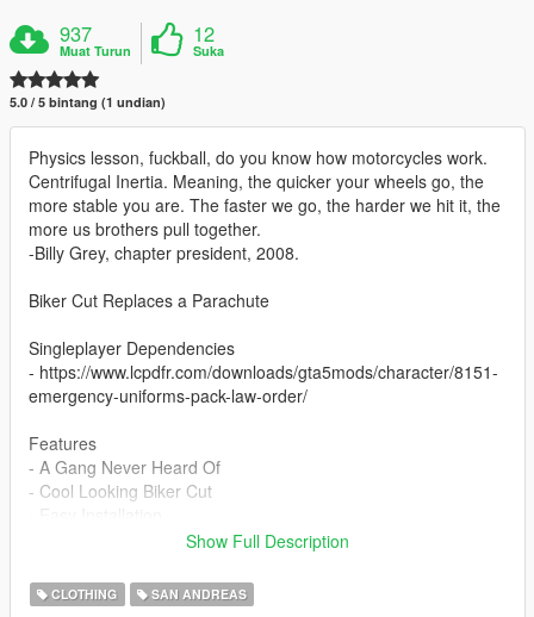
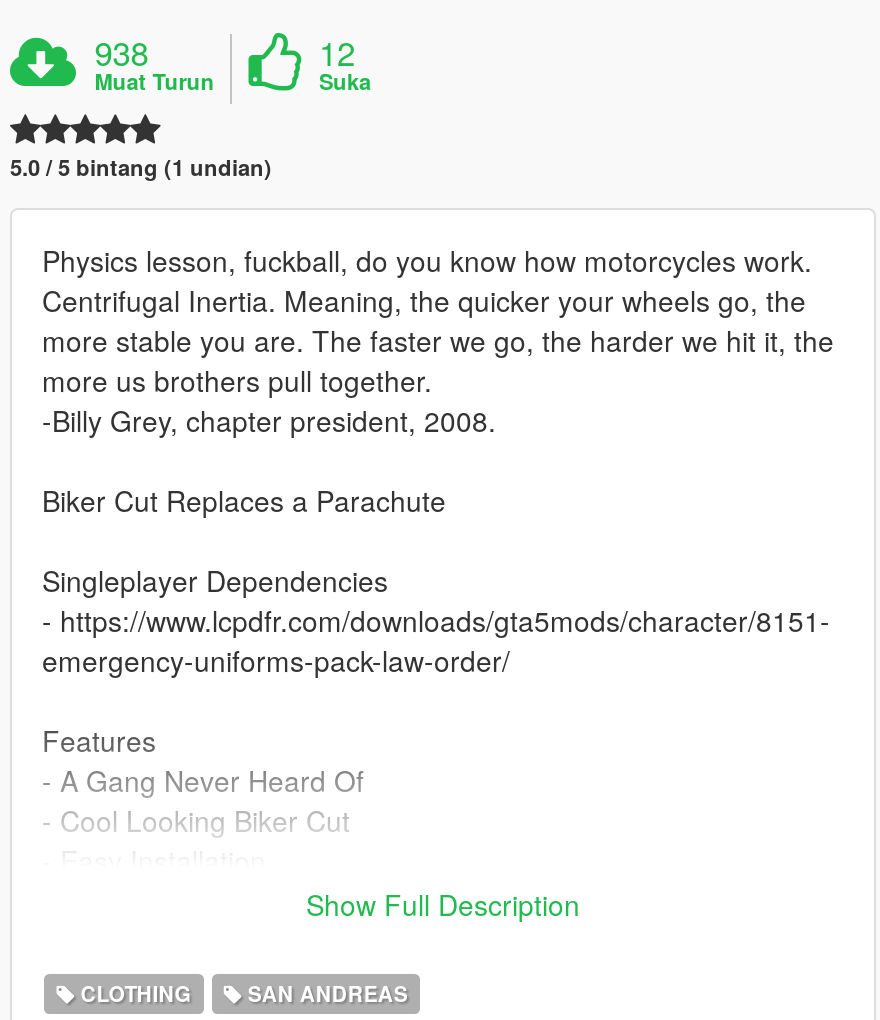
- 937
+ 938
